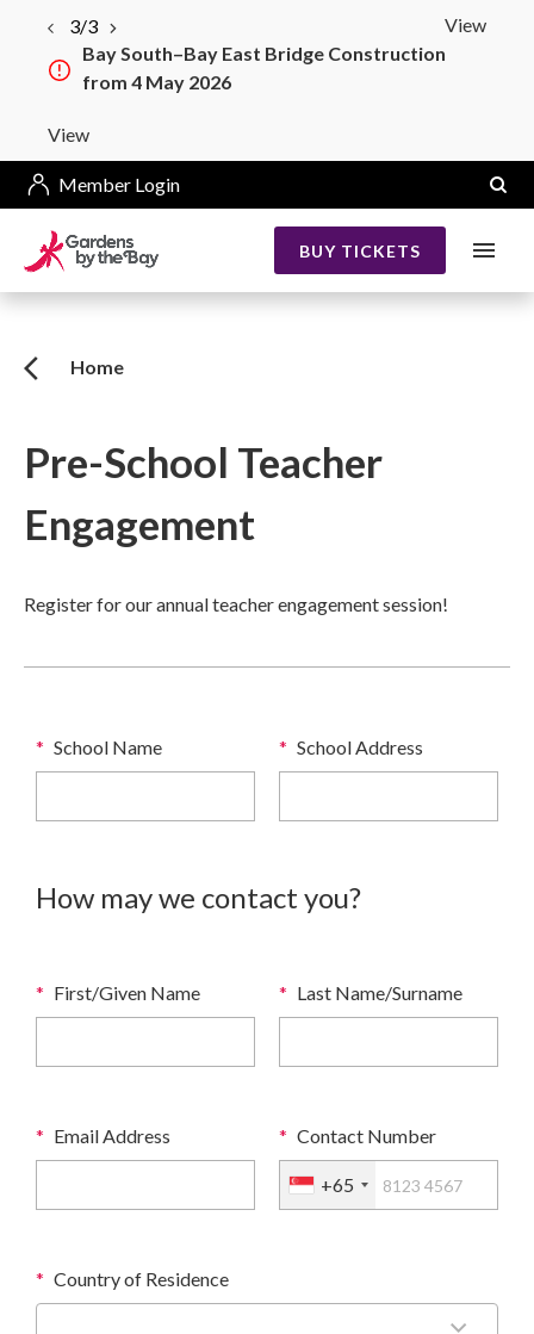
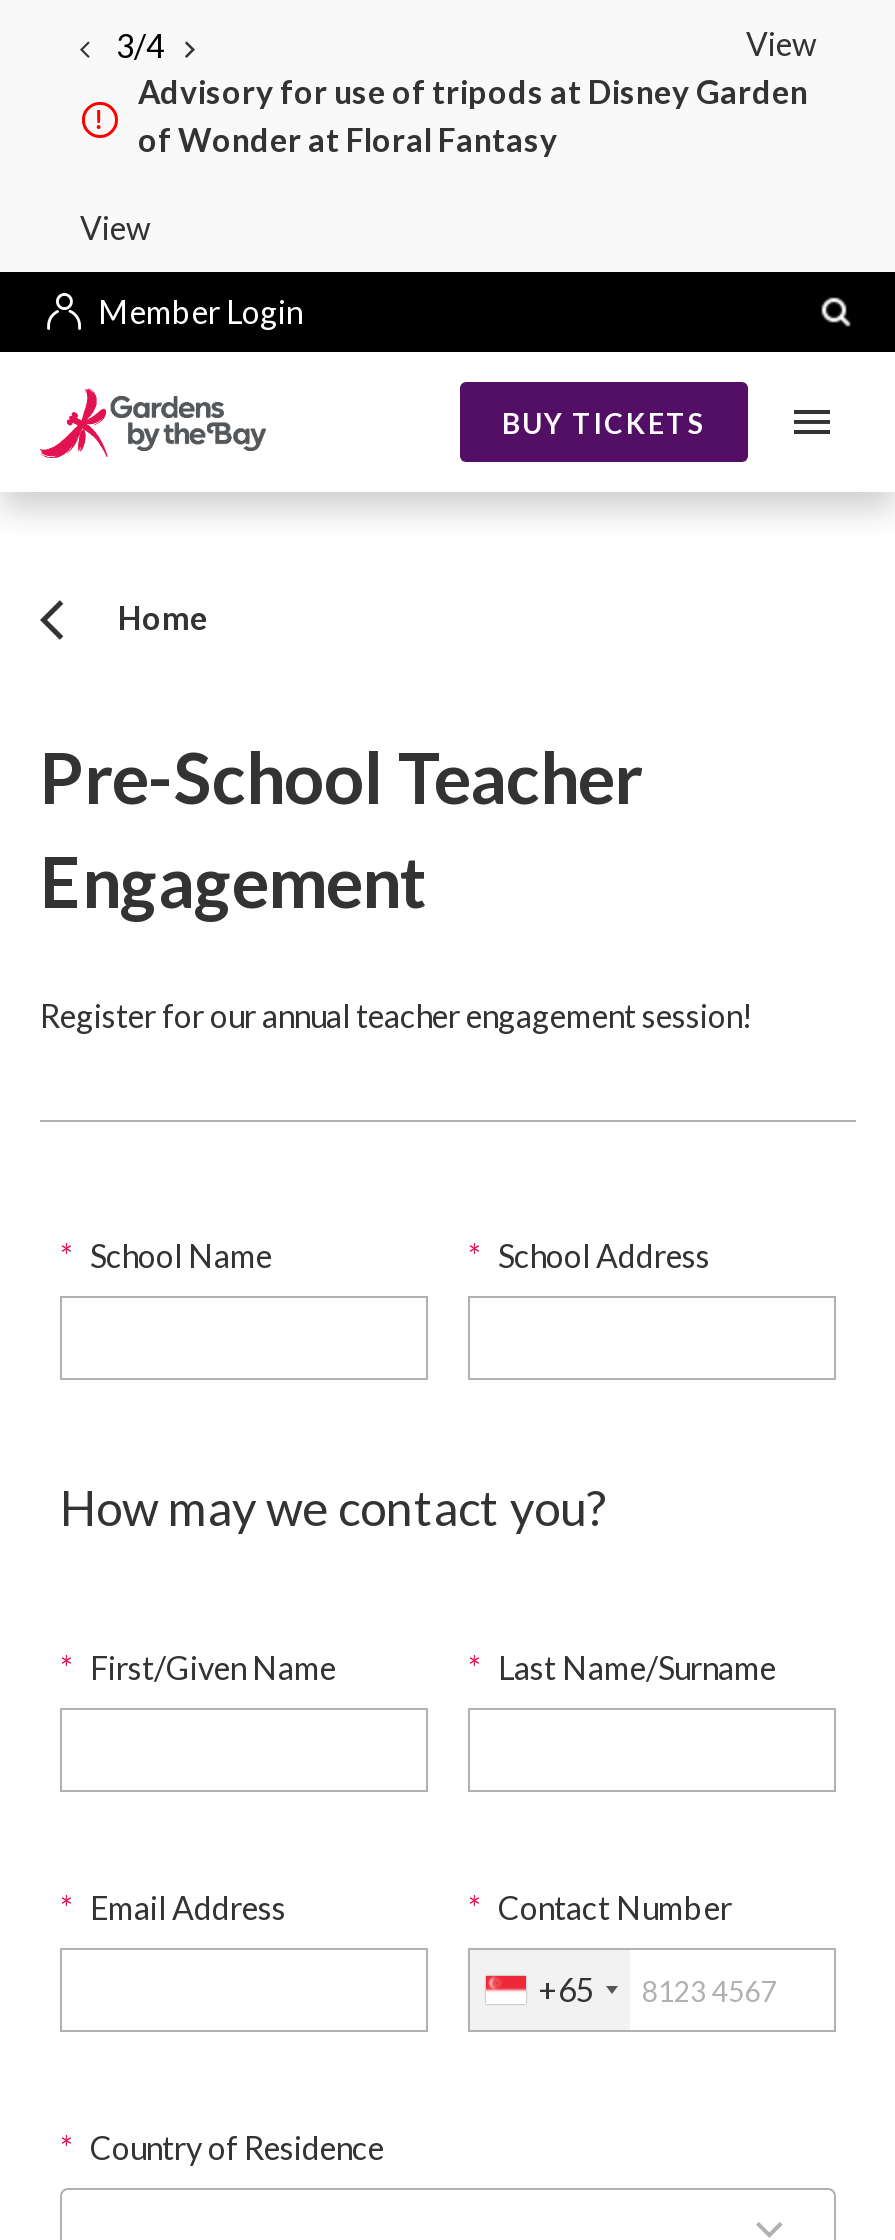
- 3/3
- Bay South–Bay East Bridge Construction
- from 4 May 2026
+ 3/4
+ Advisory for use of tripods at Disney Garden
+ of Wonder at Floral Fantasy
